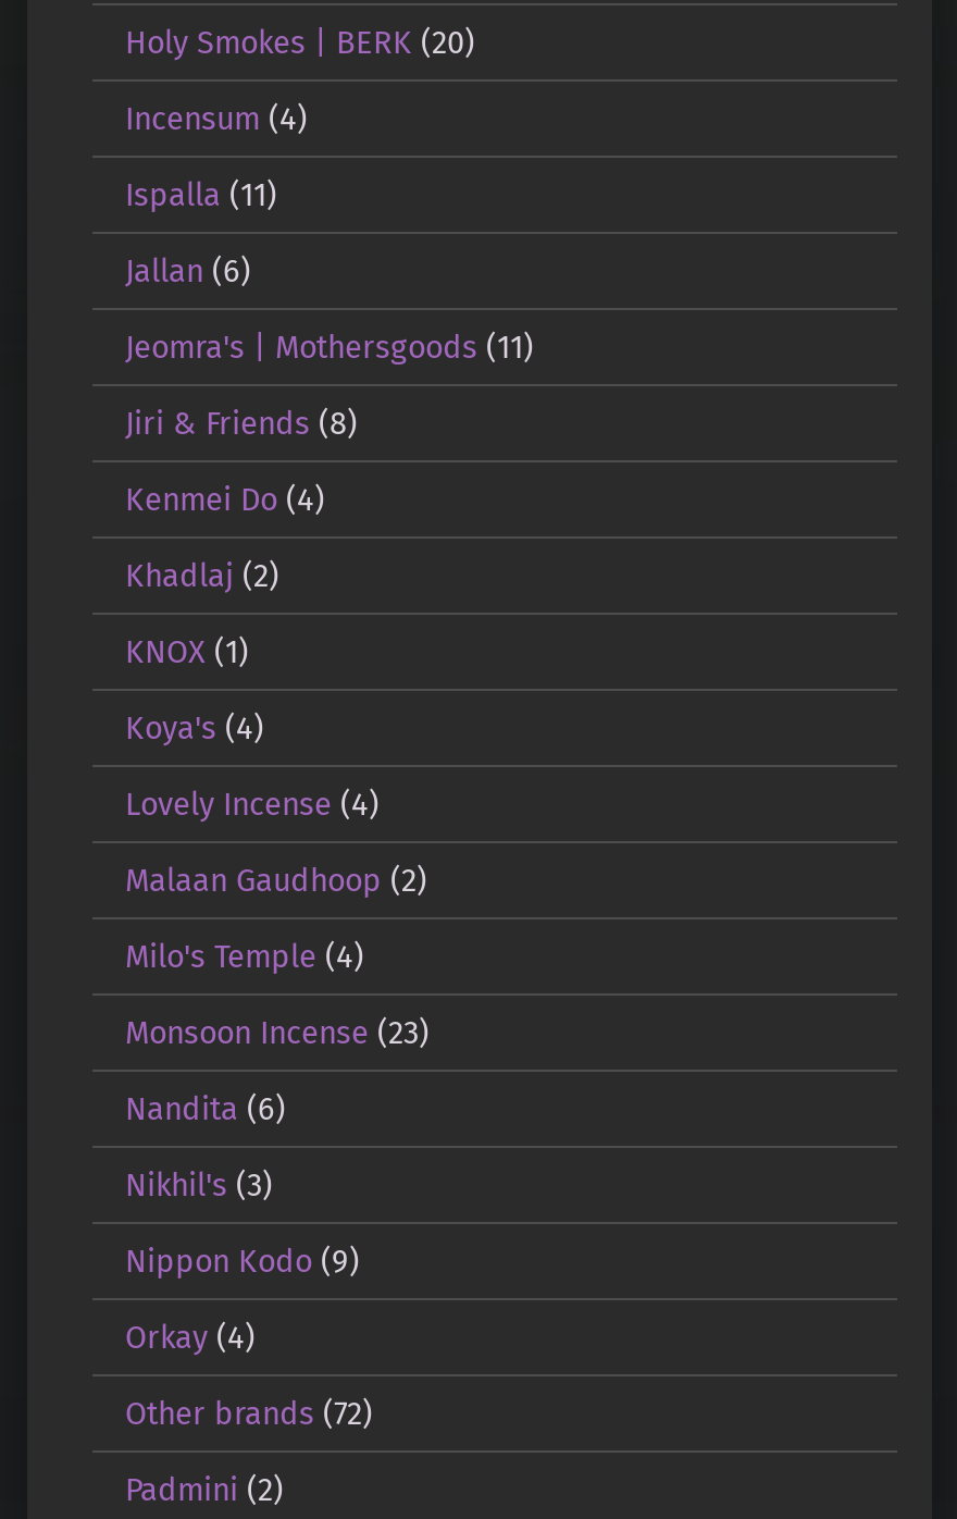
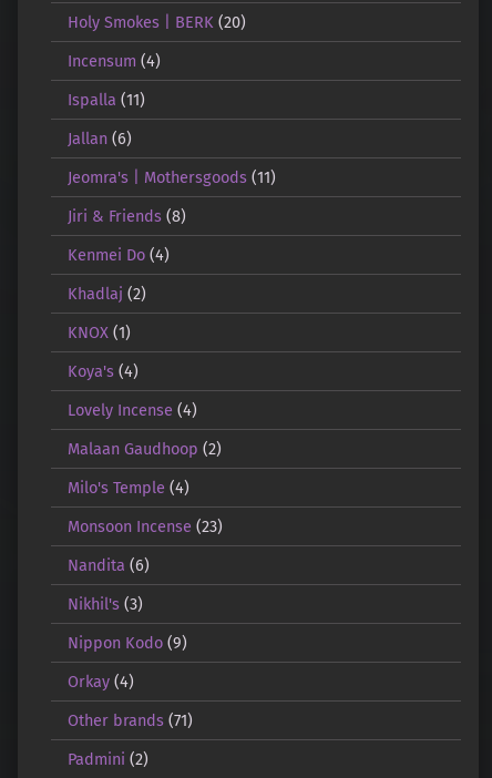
- Other brands (72)
+ Other brands (71)
